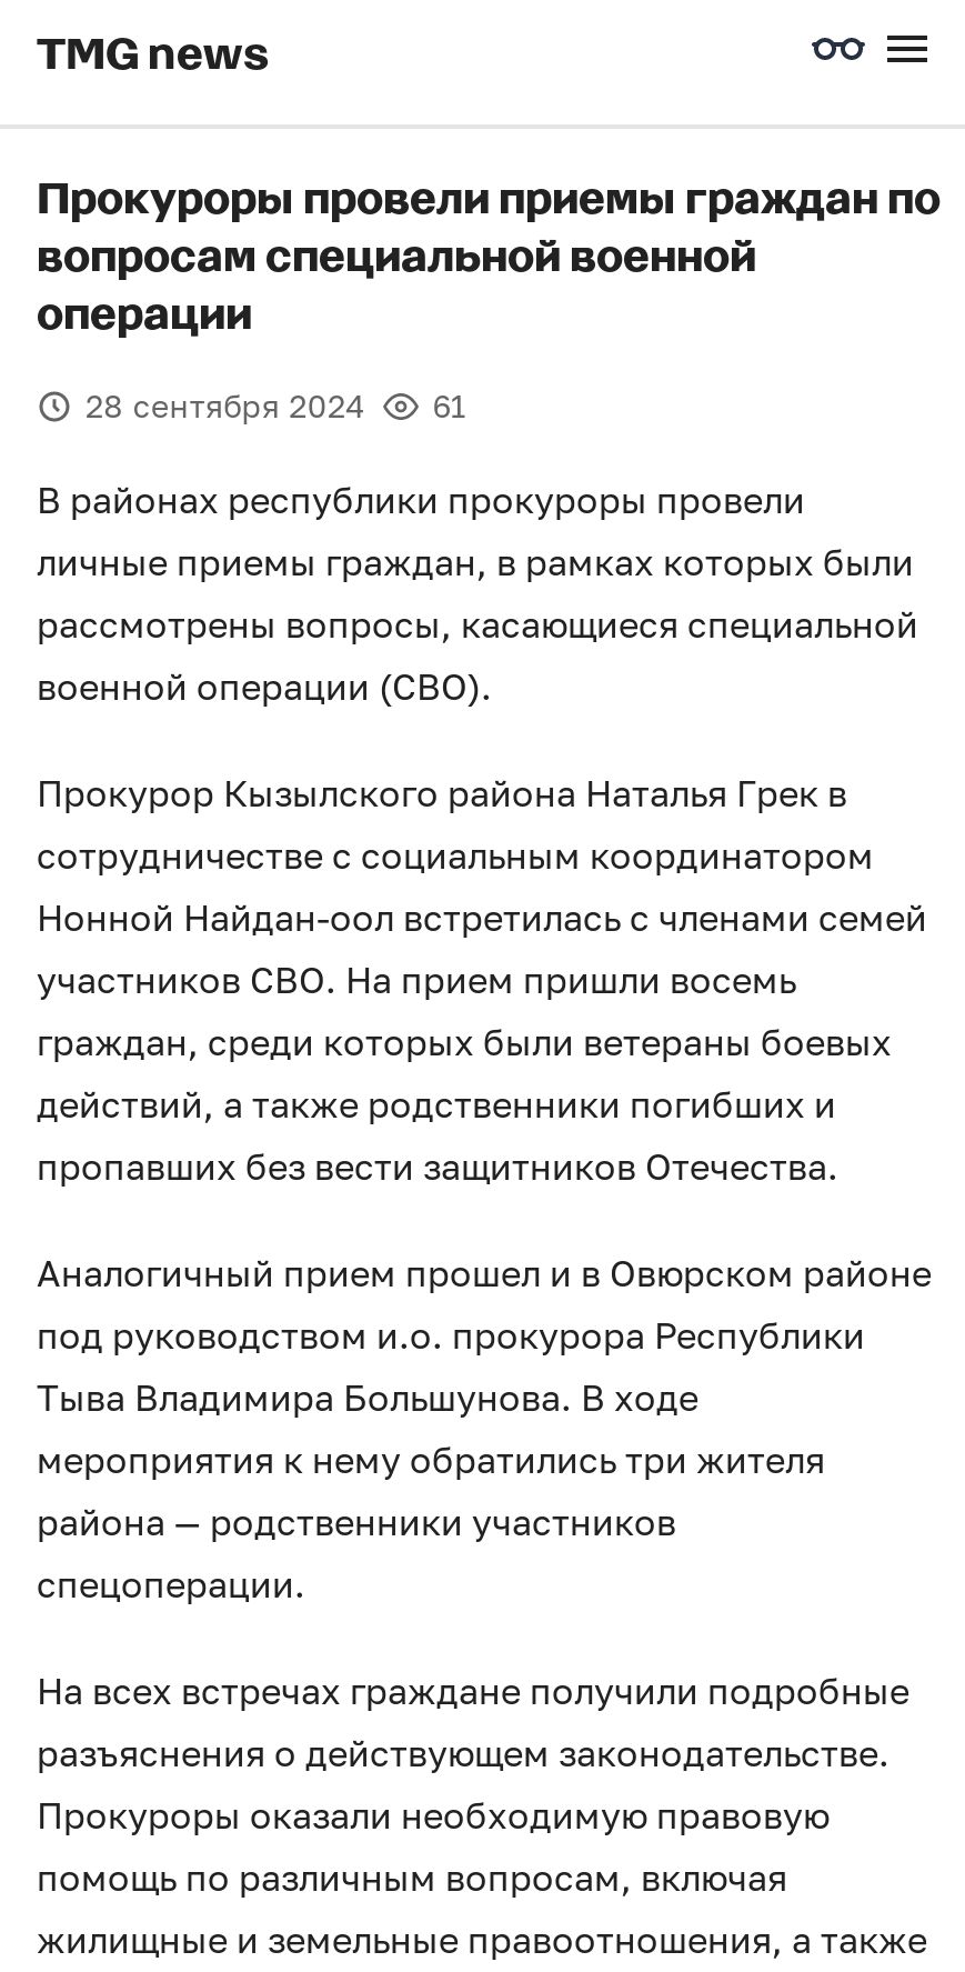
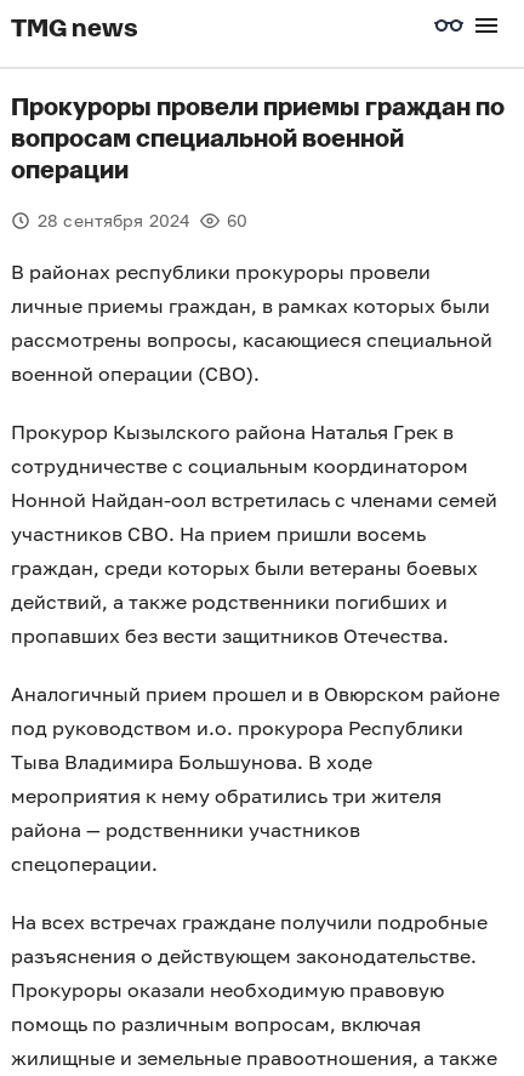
- 28 сентября 2024 61
+ 28 сентября 2024 60
